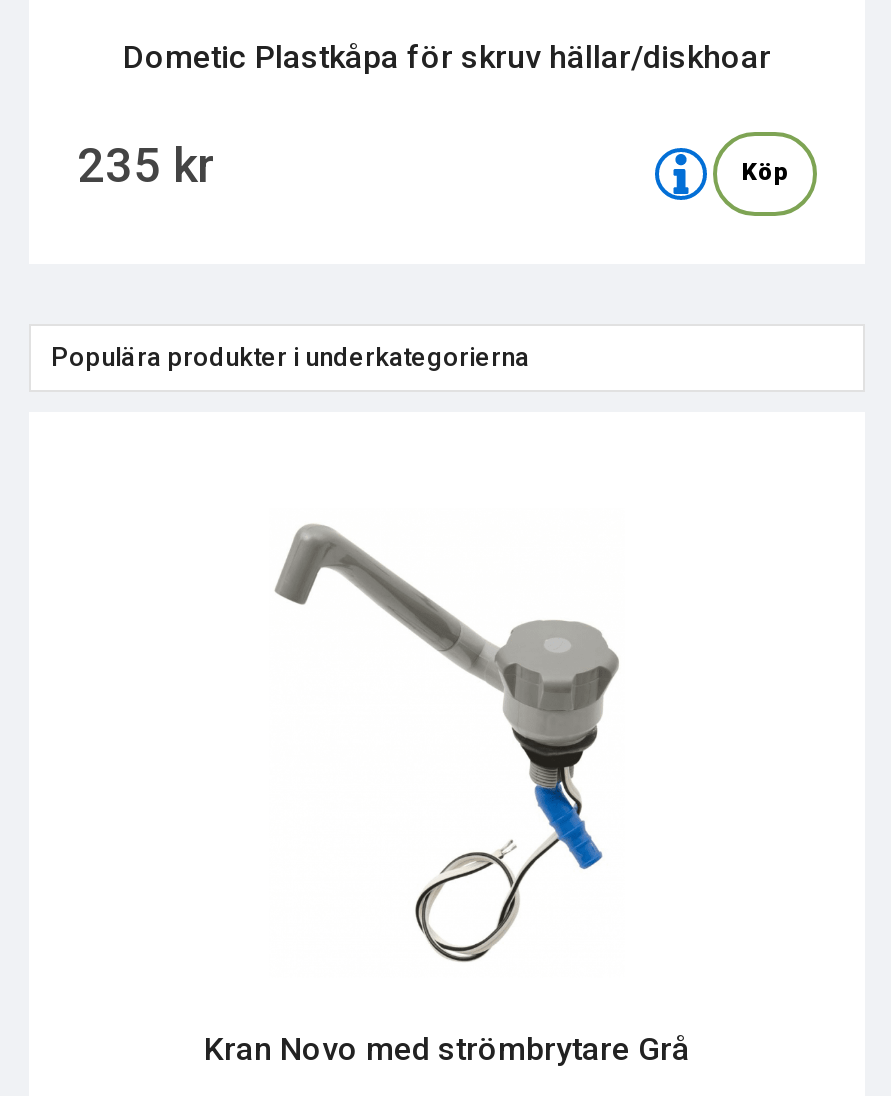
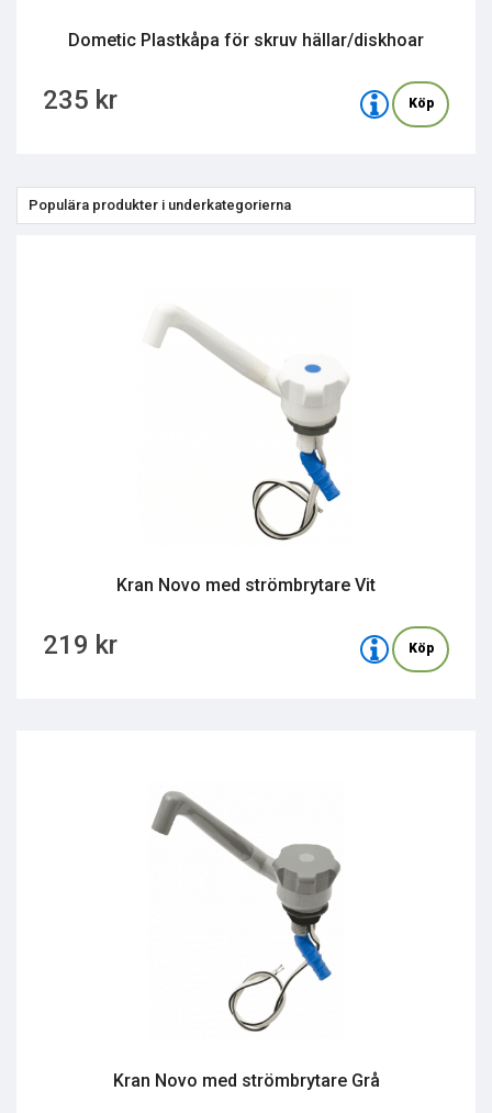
+ [image]
+ Kran Novo med strömbrytare Vit
+ 219 kr
+ Köp
